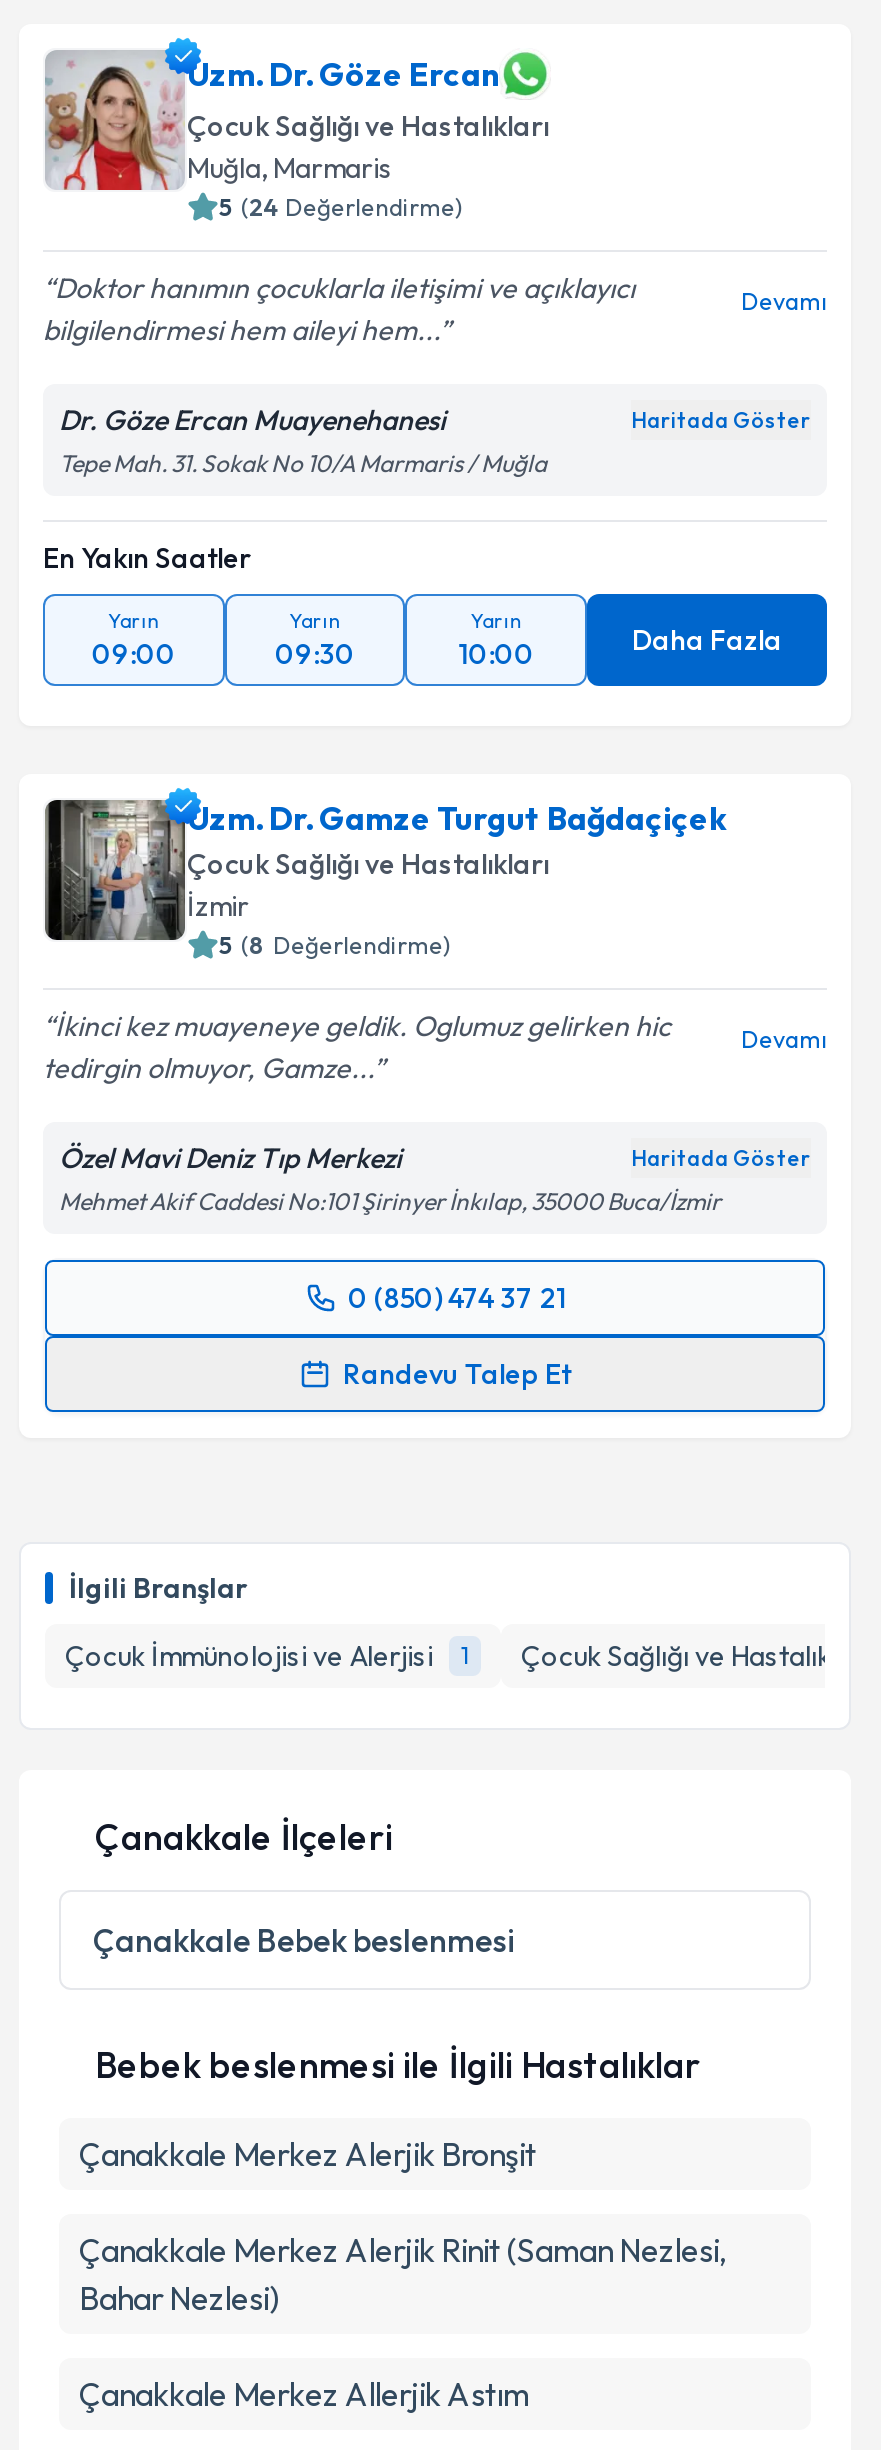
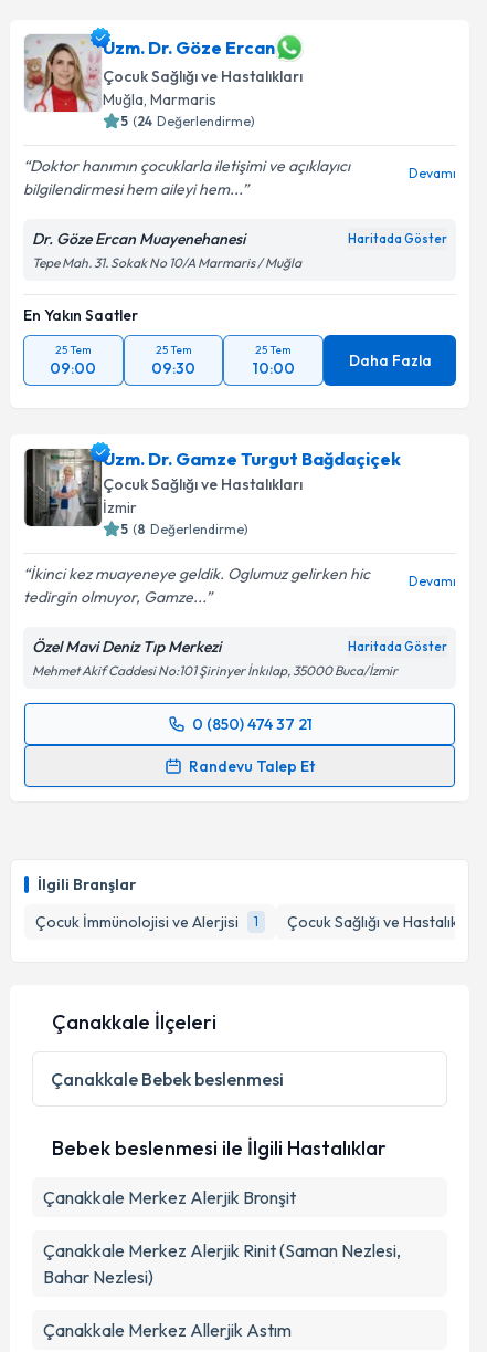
- Yarın
+ 25 Tem

- Yarın
+ 25 Tem

- Yarın
+ 25 Tem
